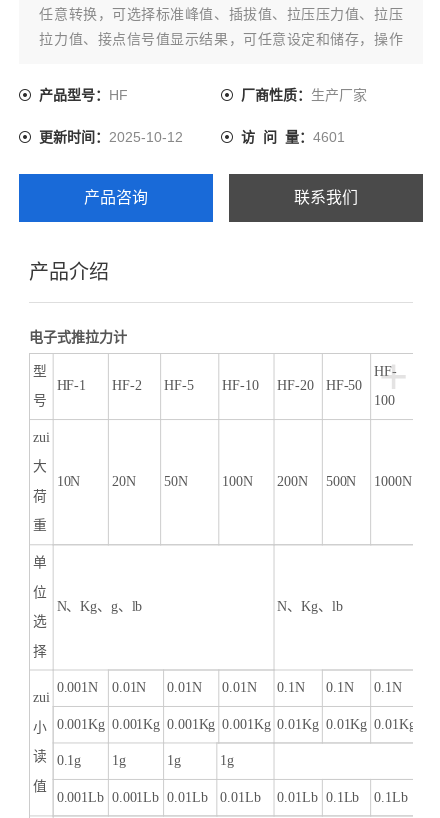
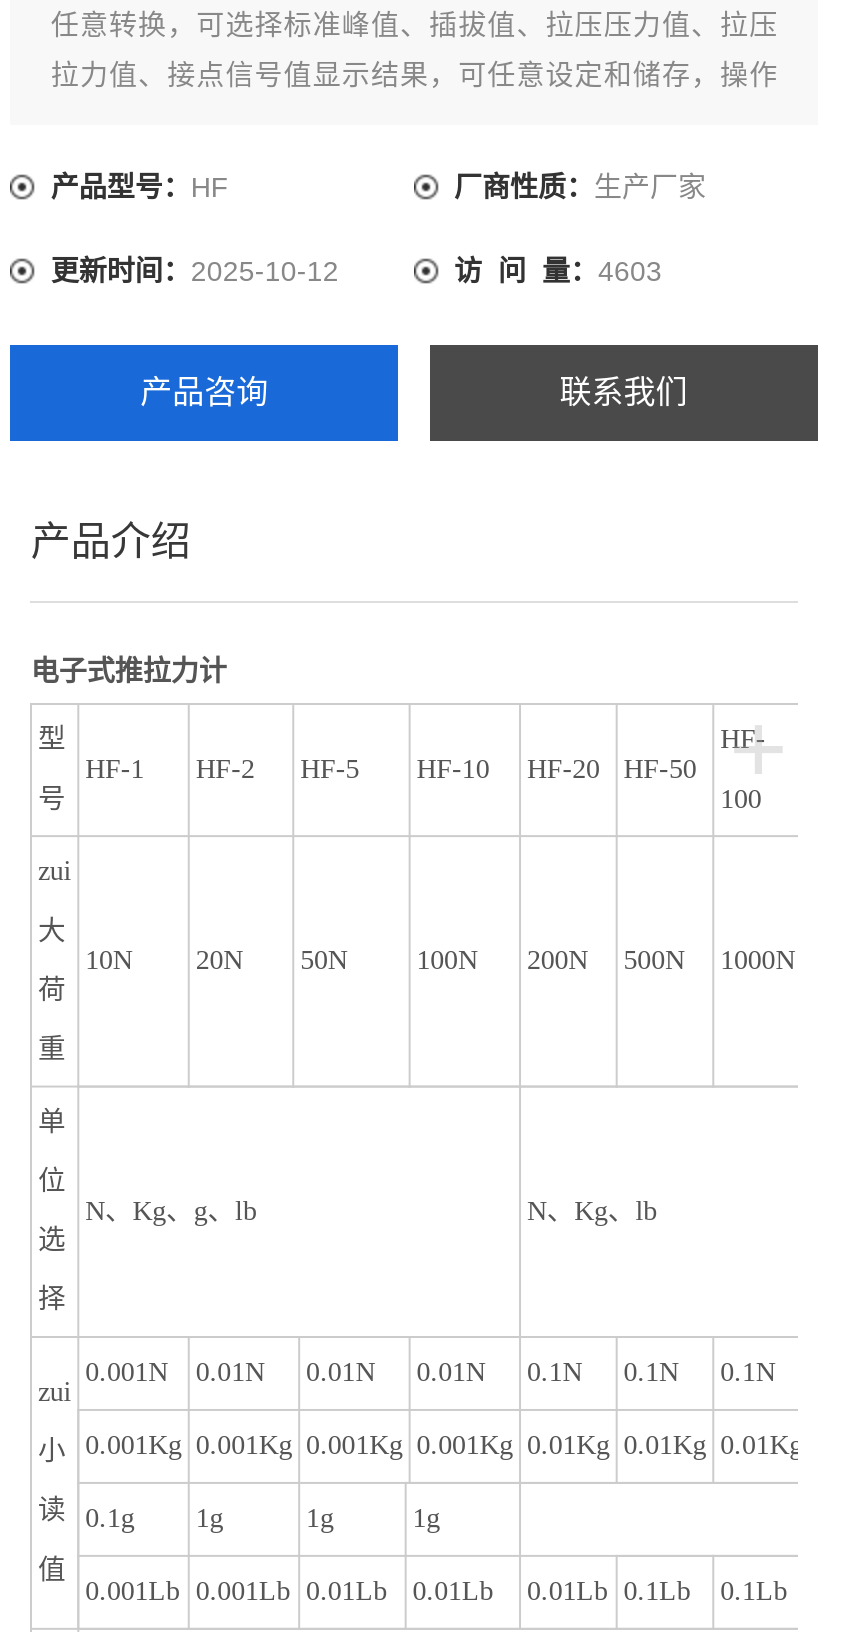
- 访 问 量：4601
+ 访 问 量：4603
